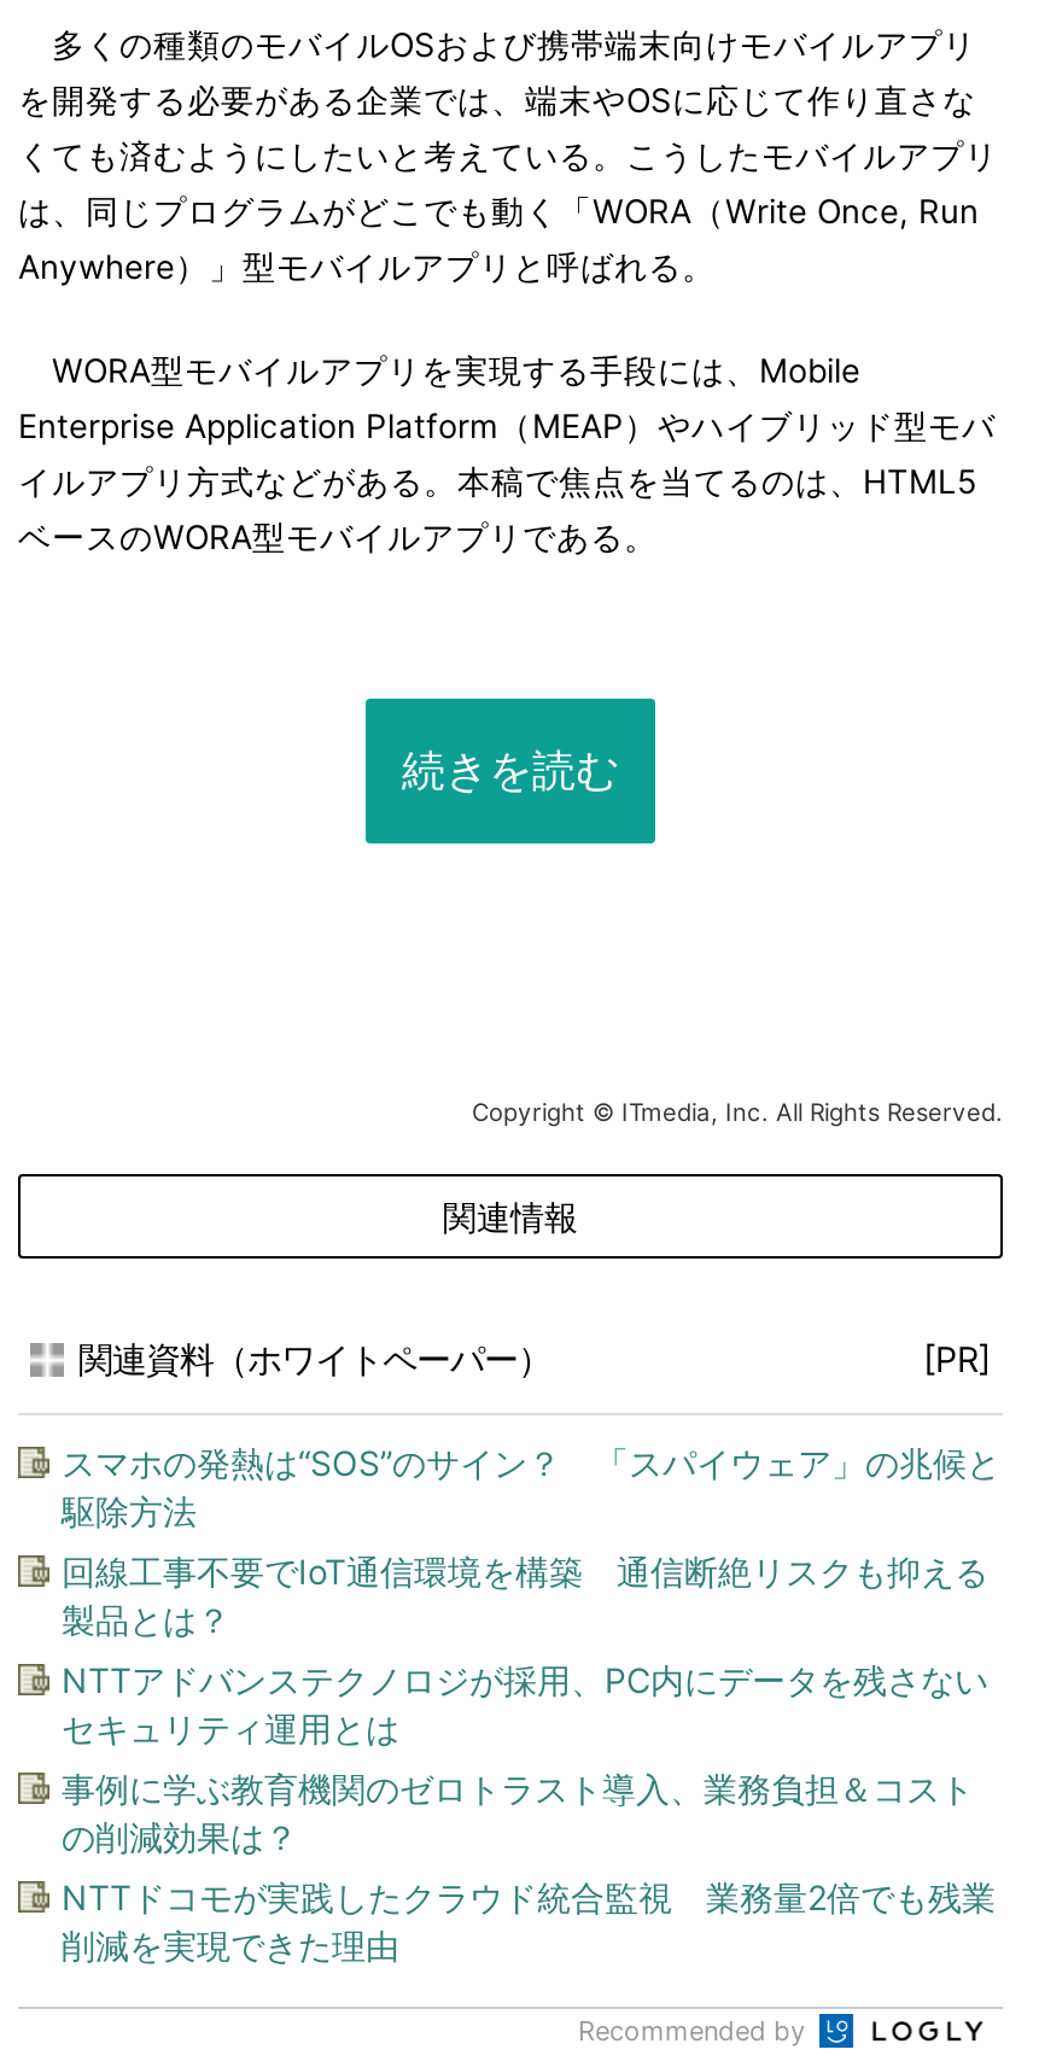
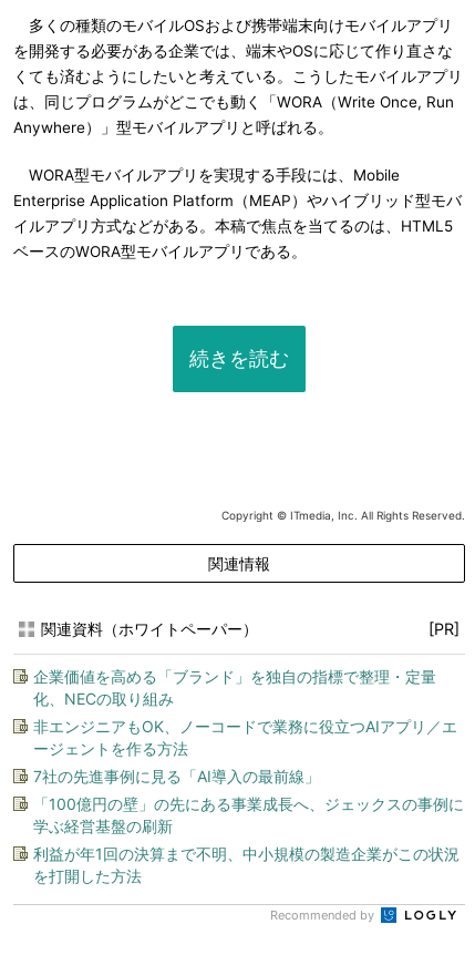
- スマホの発熱は“SOS”のサイン？ 「スパイウェア」の兆候と
- 駆除方法
+ 企業価値を高める「ブランド」を独自の指標で整理・定量
+ 化、NECの取り組み

- 回線工事不要でIoT通信環境を構築 通信断絶リスクも抑える
- 製品とは？
+ 非エンジニアもOK、ノーコードで業務に役立つAIアプリ／エ
+ ージェントを作る方法

- NTTアドバンステクノロジが採用、PC内にデータを残さない
- セキュリティ運用とは
+ 7社の先進事例に見る「AI導入の最前線」

- 事例に学ぶ教育機関のゼロトラスト導入、業務負担＆コスト
- の削減効果は？
+ 「100億円の壁」の先にある事業成長へ、ジェックスの事例に
+ 学ぶ経営基盤の刷新

- NTTドコモが実践したクラウド統合監視 業務量2倍でも残業
- 削減を実現できた理由
+ 利益が年1回の決算まで不明、中小規模の製造企業がこの状況
+ を打開した方法
